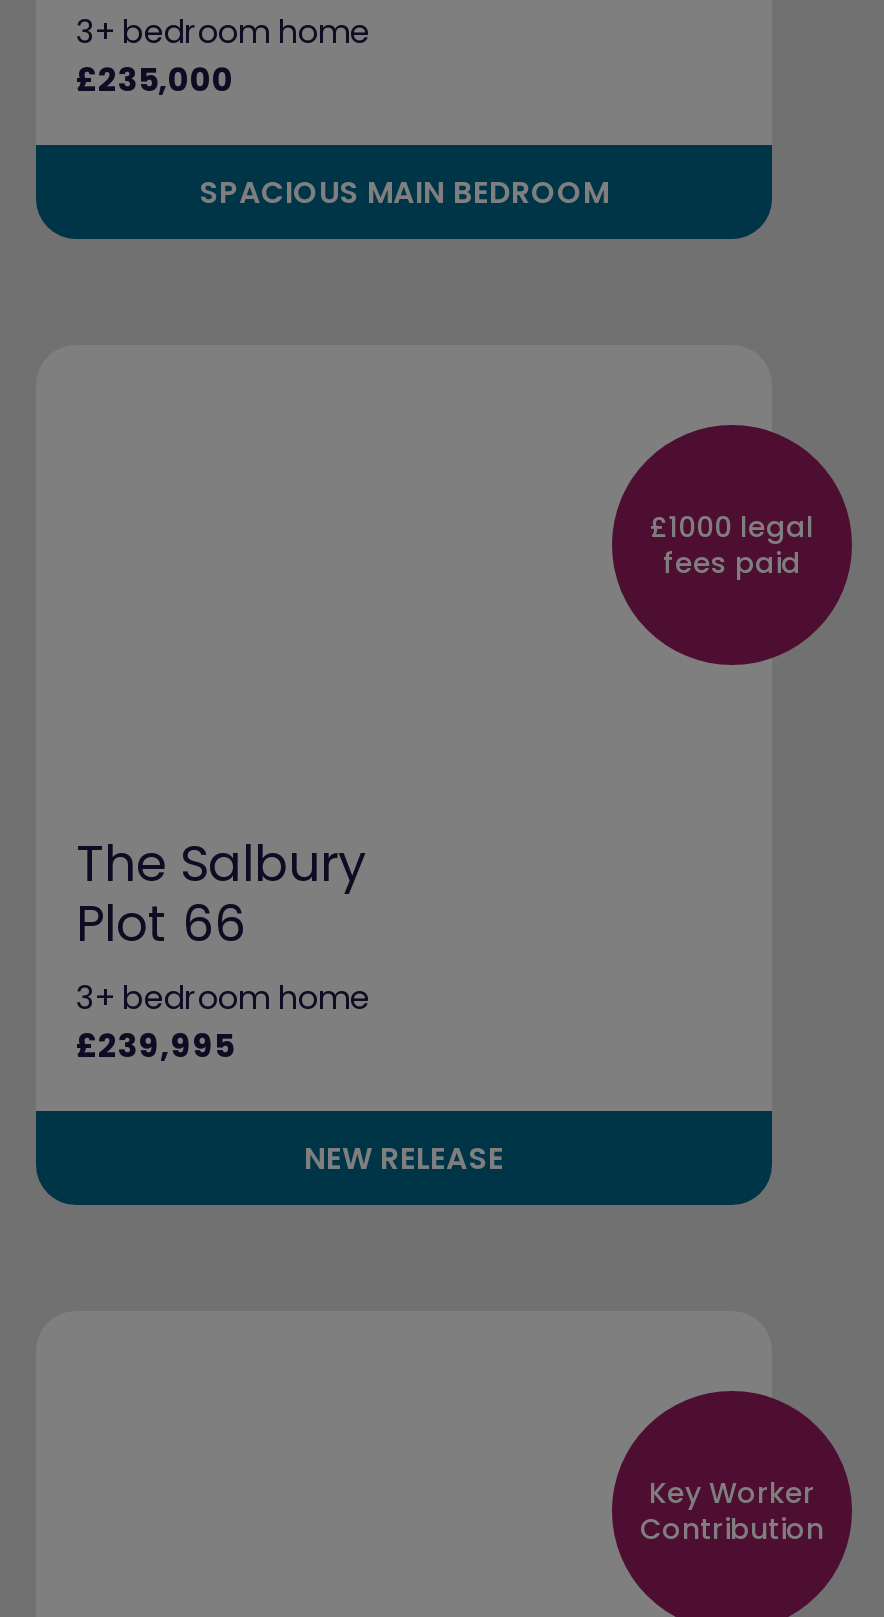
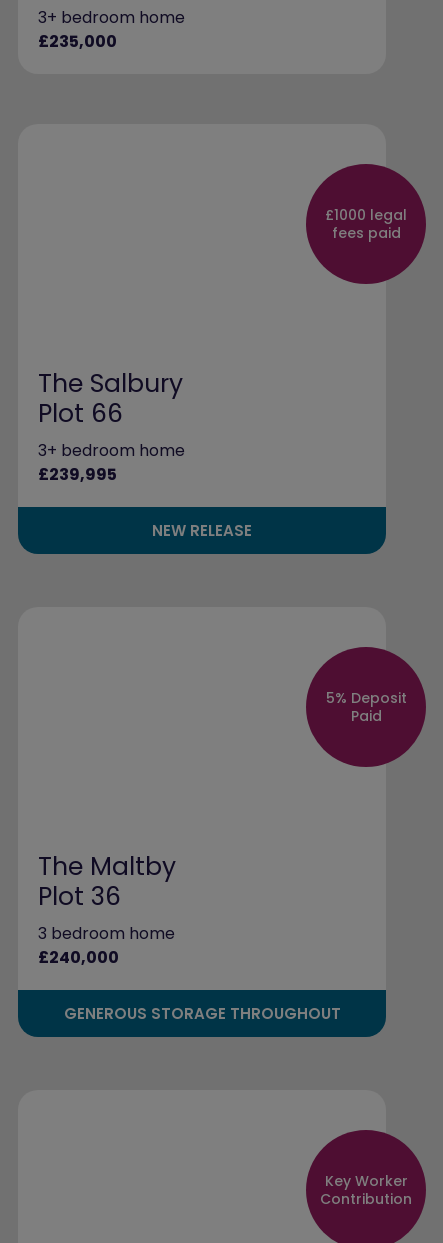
- SPACIOUS MAIN BEDROOM

moved up: £1000 legal | fees paid | The Salbury | Plot 66 | 3+ bedroom home | £239,995 | NEW RELEASE

+ The Maltby
+ Plot 36
+ 3 bedroom home
+ £240,000
+ GENEROUS STORAGE THROUGHOUT

+ 5% Deposit
+ Paid
